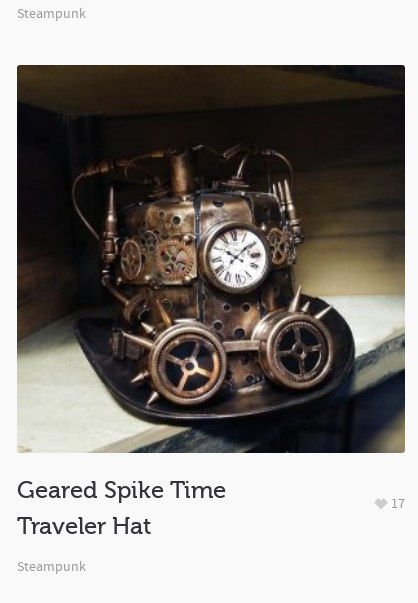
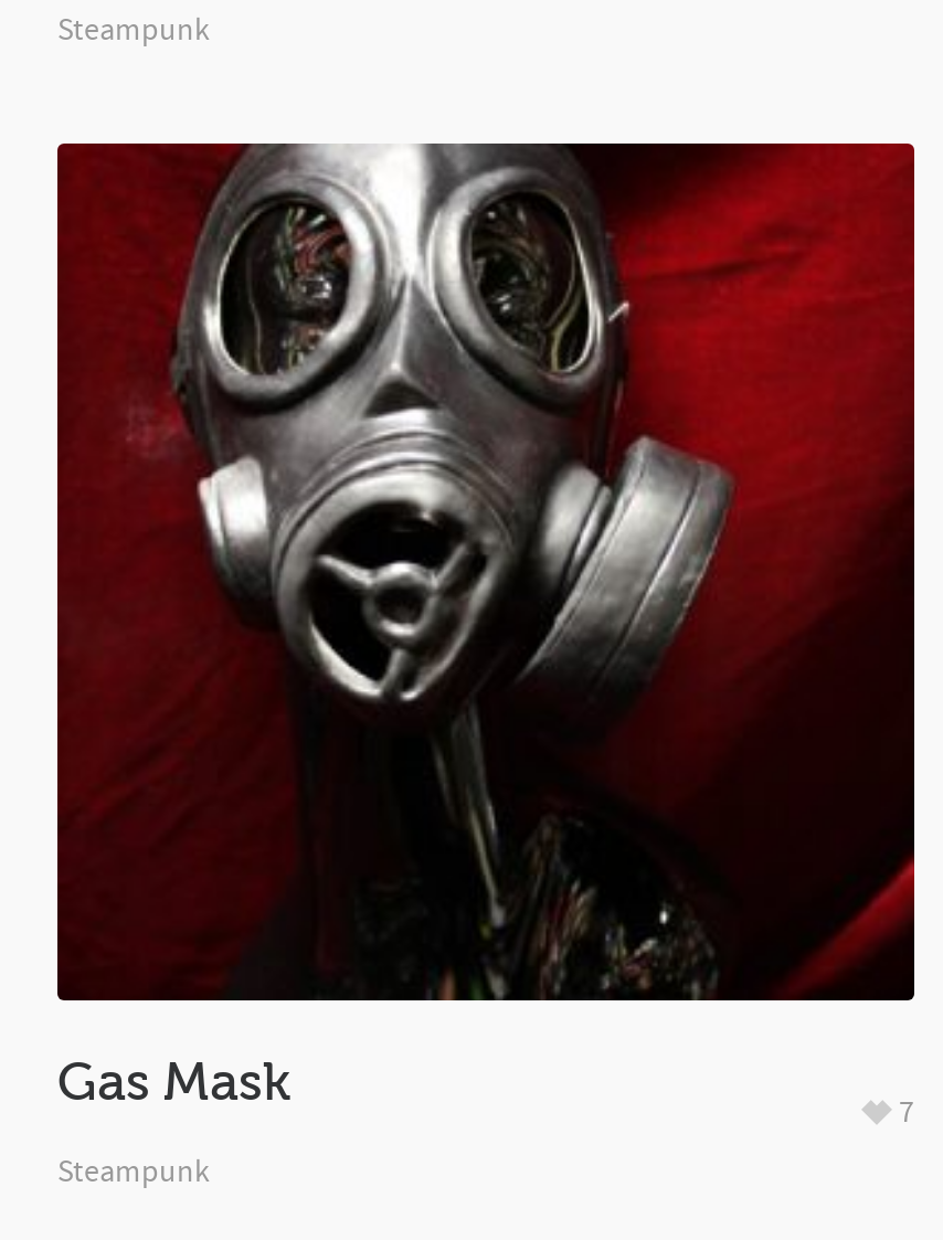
- [image]
- Geared Spike Time
- Traveler Hat
+ [image]
+ Gas Mask

- 17
+ 7
